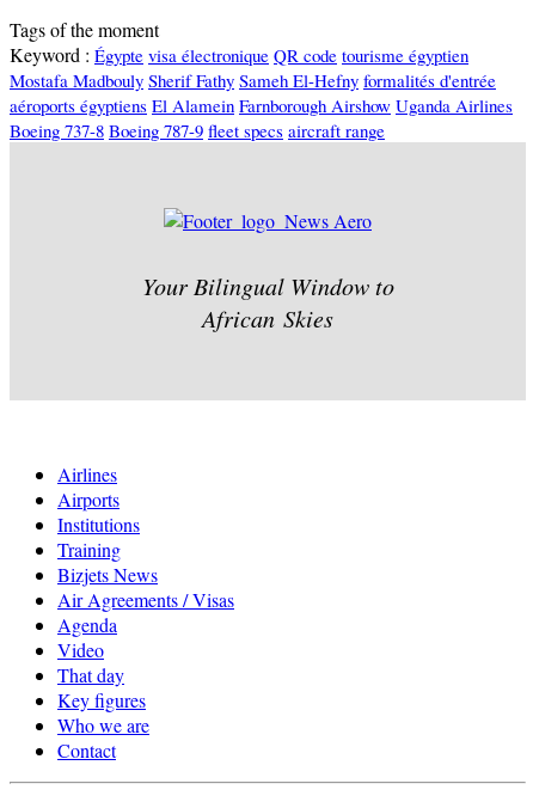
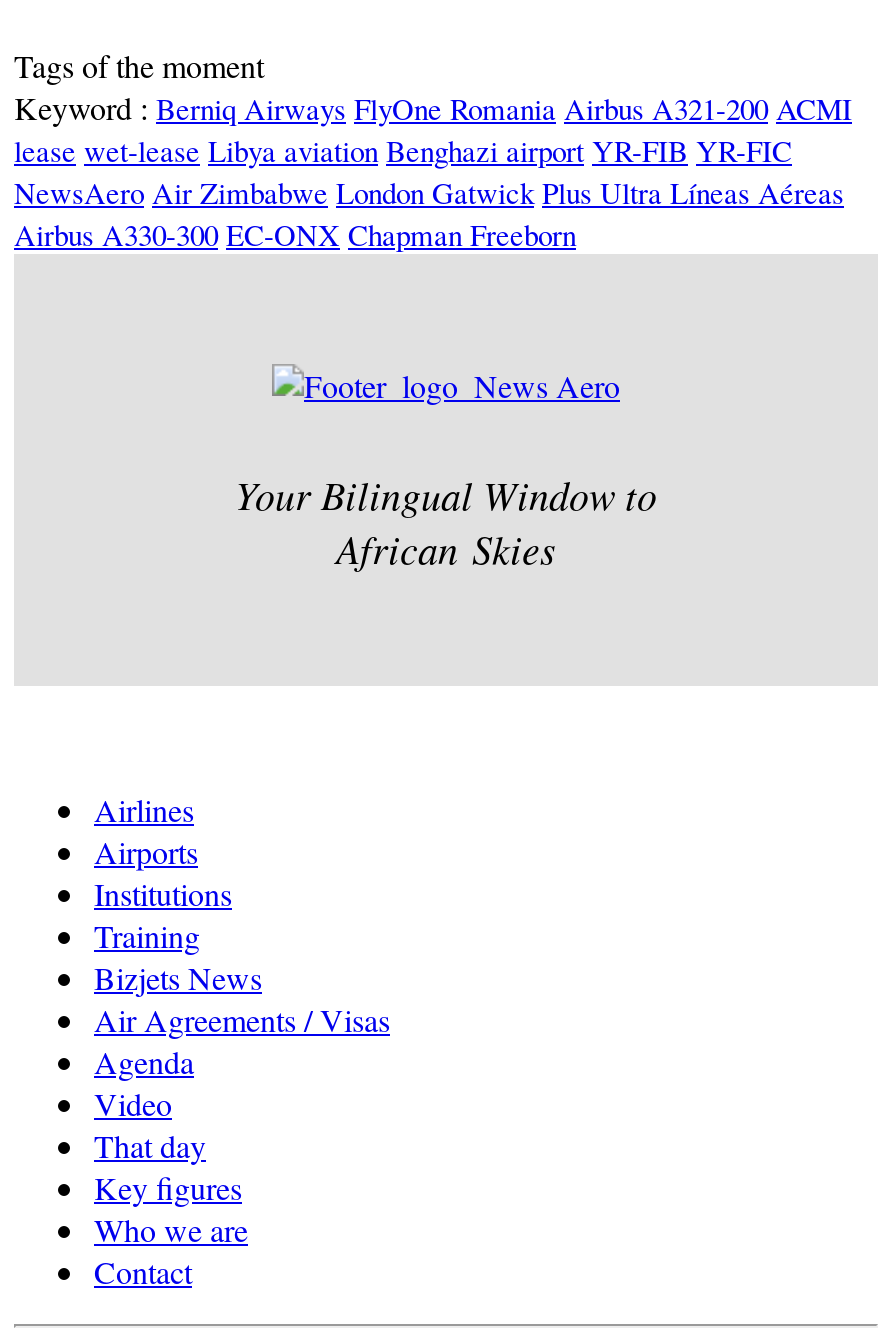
- Keyword : Égypte visa électronique QR code tourisme égyptien
- Mostafa Madbouly Sherif Fathy Sameh El-Hefny formalités d'entrée
- aéroports égyptiens El Alamein Farnborough Airshow Uganda Airlines
- Boeing 737-8 Boeing 787-9 fleet specs aircraft range
+ Keyword : Berniq Airways FlyOne Romania Airbus A321-200 ACMI
+ lease wet-lease Libya aviation Benghazi airport YR-FIB YR-FIC
+ NewsAero Air Zimbabwe London Gatwick Plus Ultra Líneas Aéreas
+ Airbus A330-300 EC-ONX Chapman Freeborn
